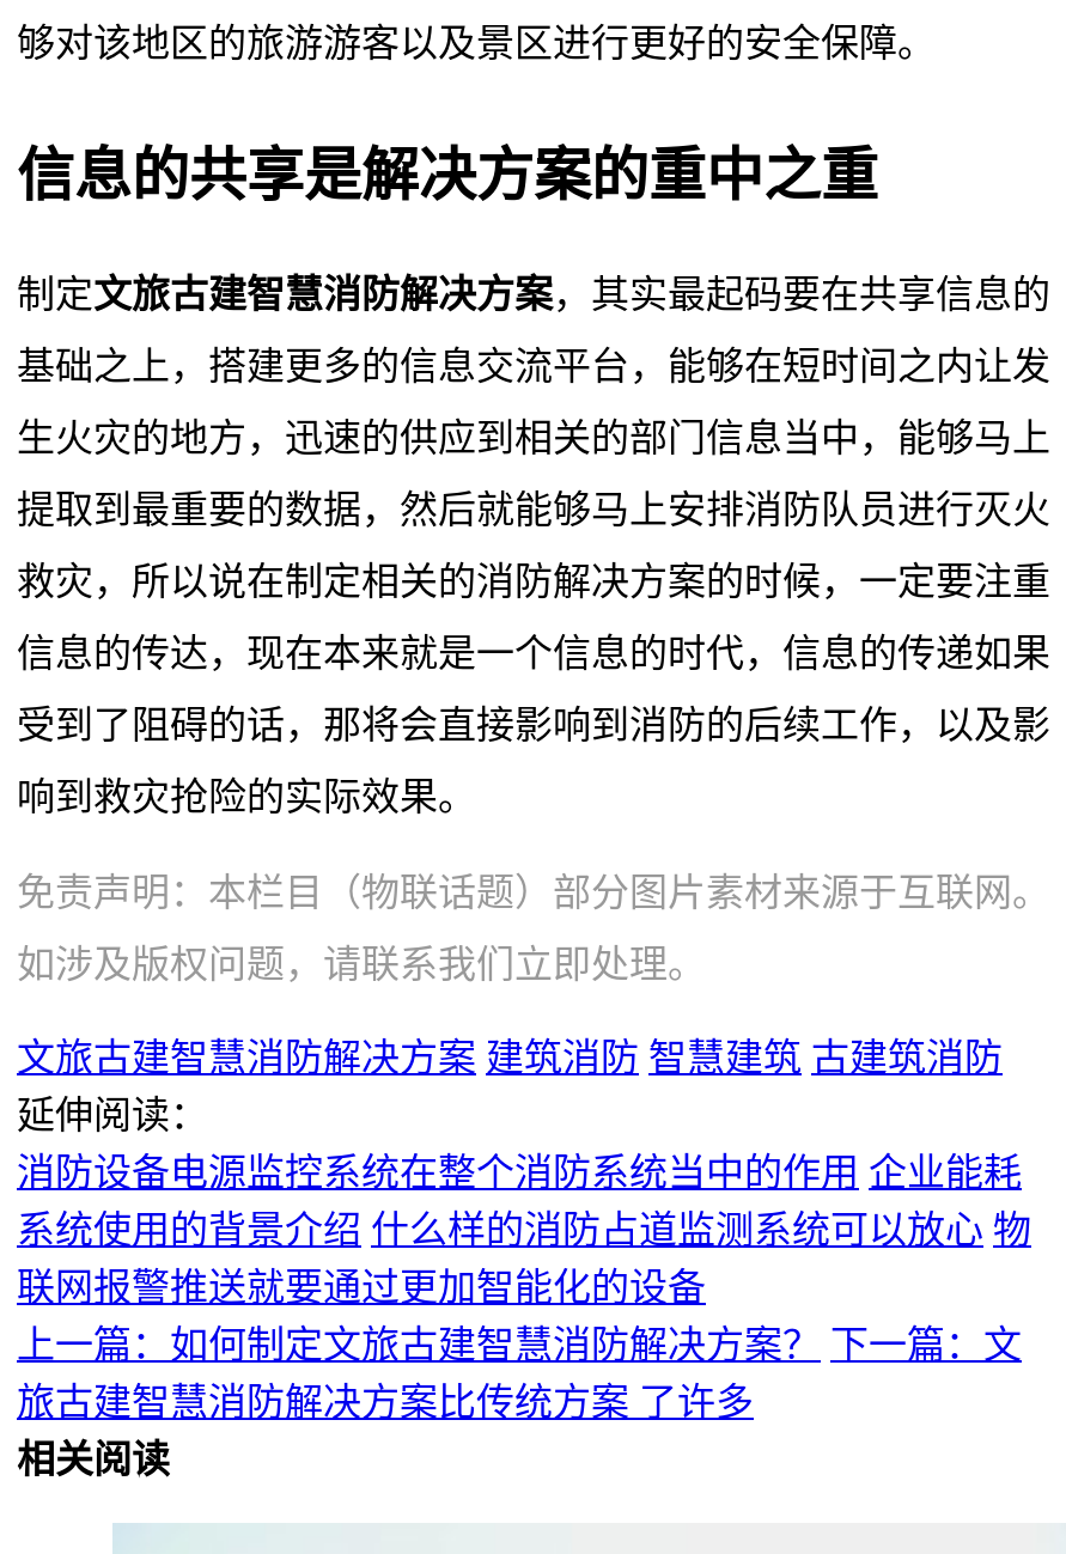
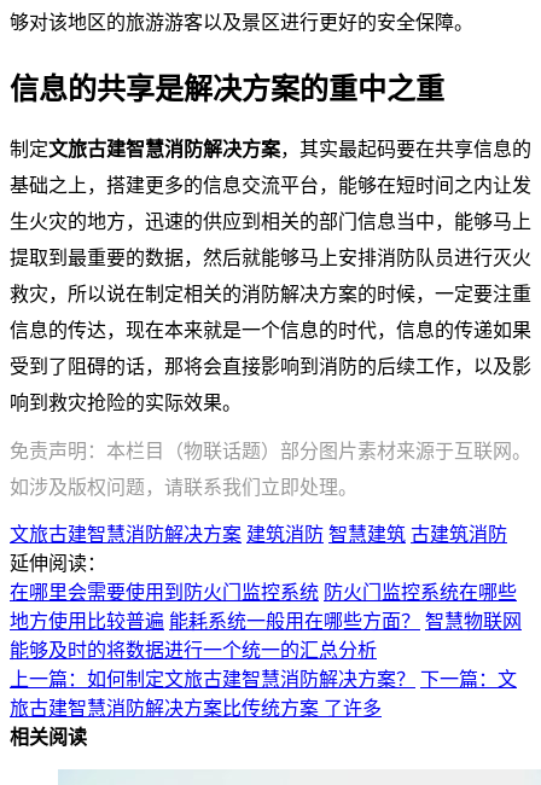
- 消防设备电源监控系统在整个消防系统当中的作用 企业能耗
- 系统使用的背景介绍 什么样的消防占道监测系统可以放心 物
- 联网报警推送就要通过更加智能化的设备
+ 在哪里会需要使用到防火门监控系统 防火门监控系统在哪些
+ 地方使用比较普遍 能耗系统一般用在哪些方面？ 智慧物联网
+ 能够及时的将数据进行一个统一的汇总分析
